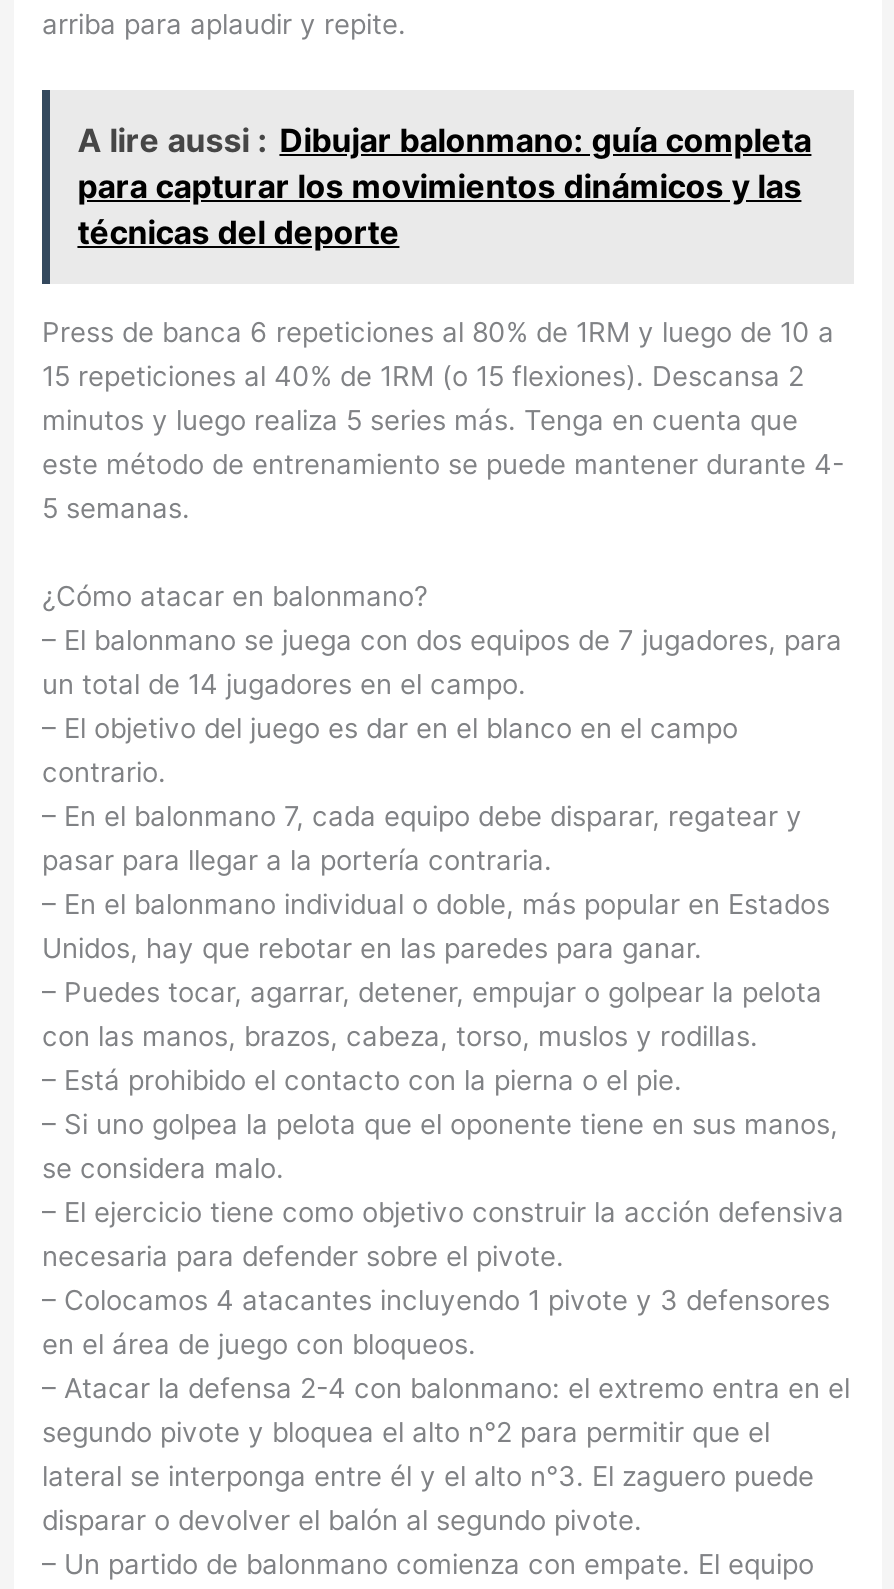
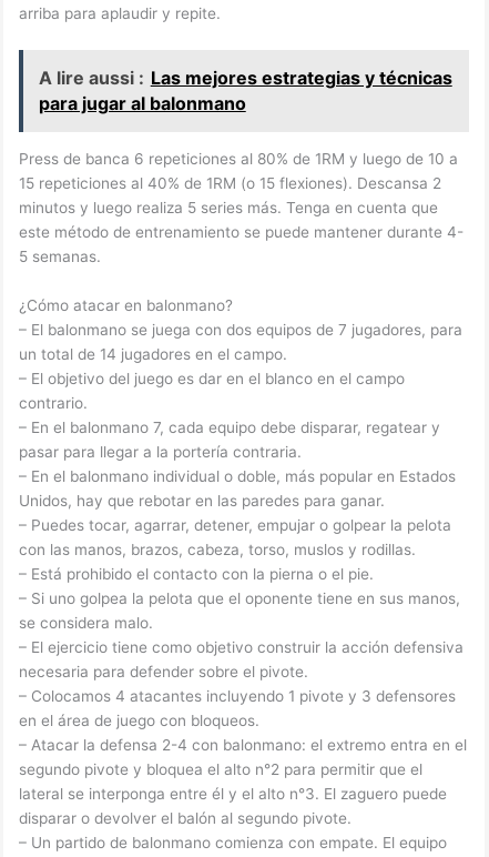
- A lire aussi : Dibujar balonmano: guía completa
- para capturar los movimientos dinámicos y las
- técnicas del deporte
+ A lire aussi : Las mejores estrategias y técnicas
+ para jugar al balonmano
